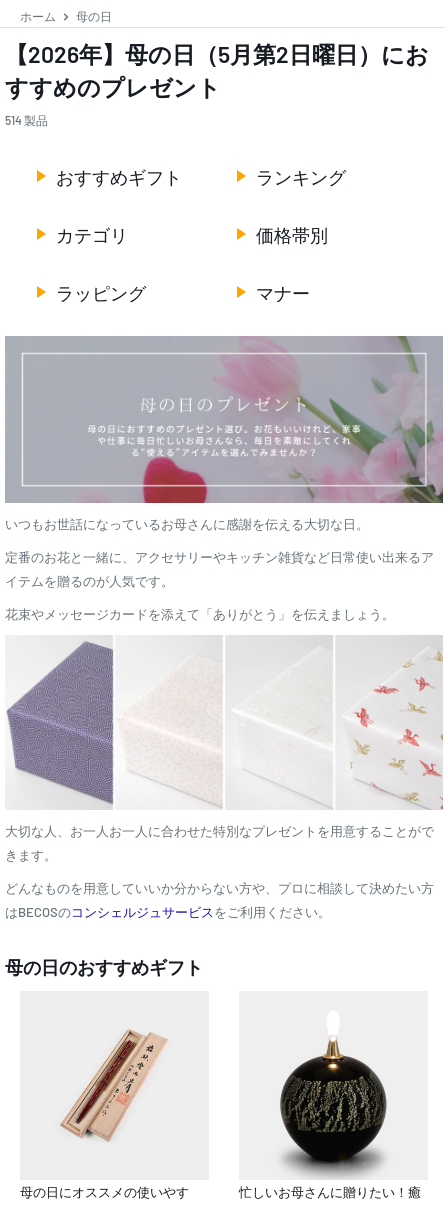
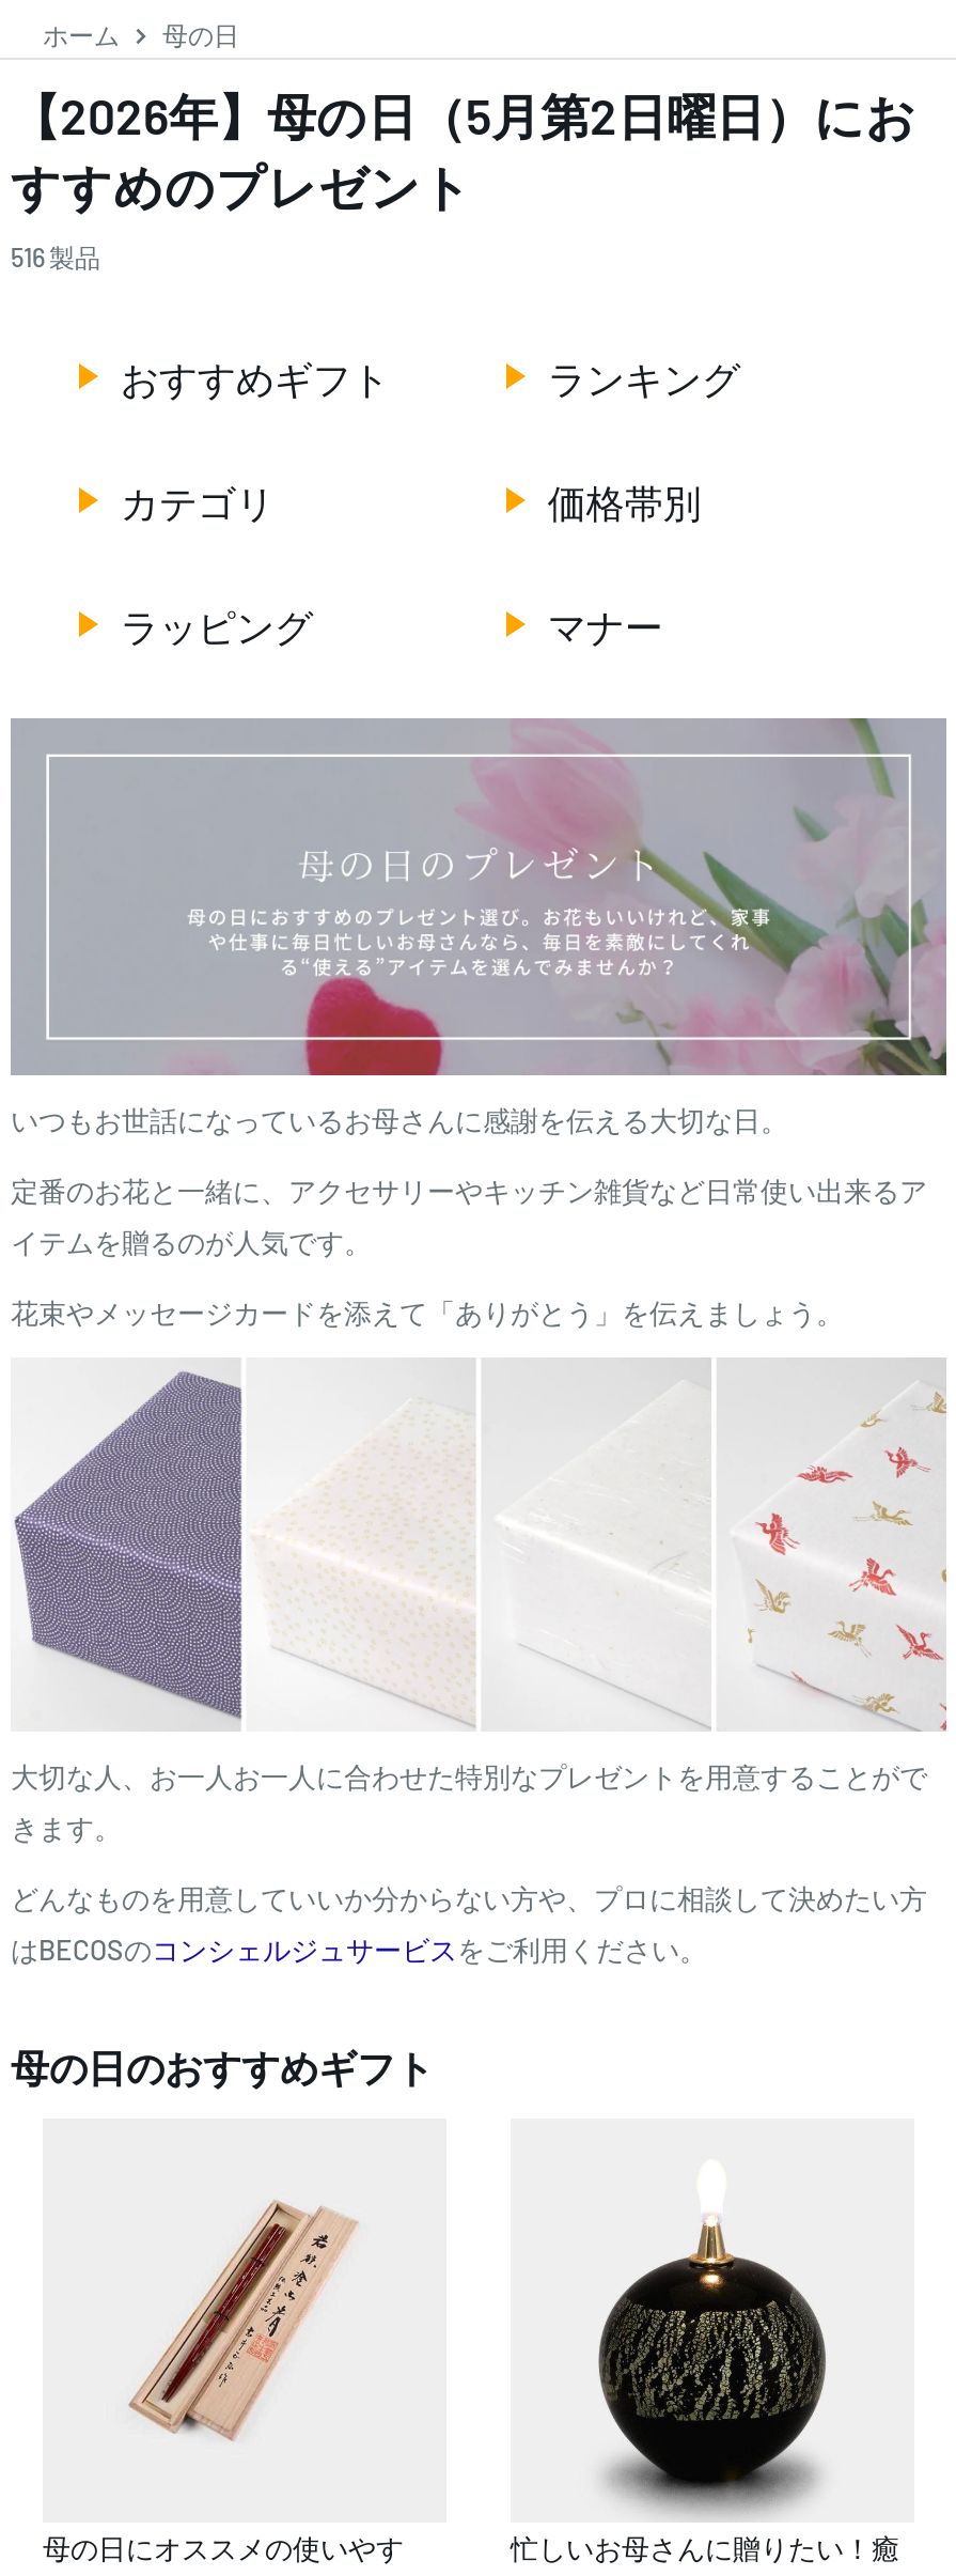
- 514 製品
+ 516 製品
